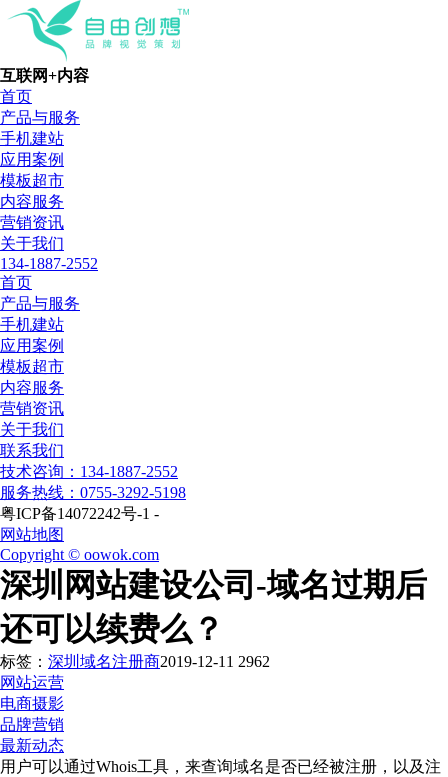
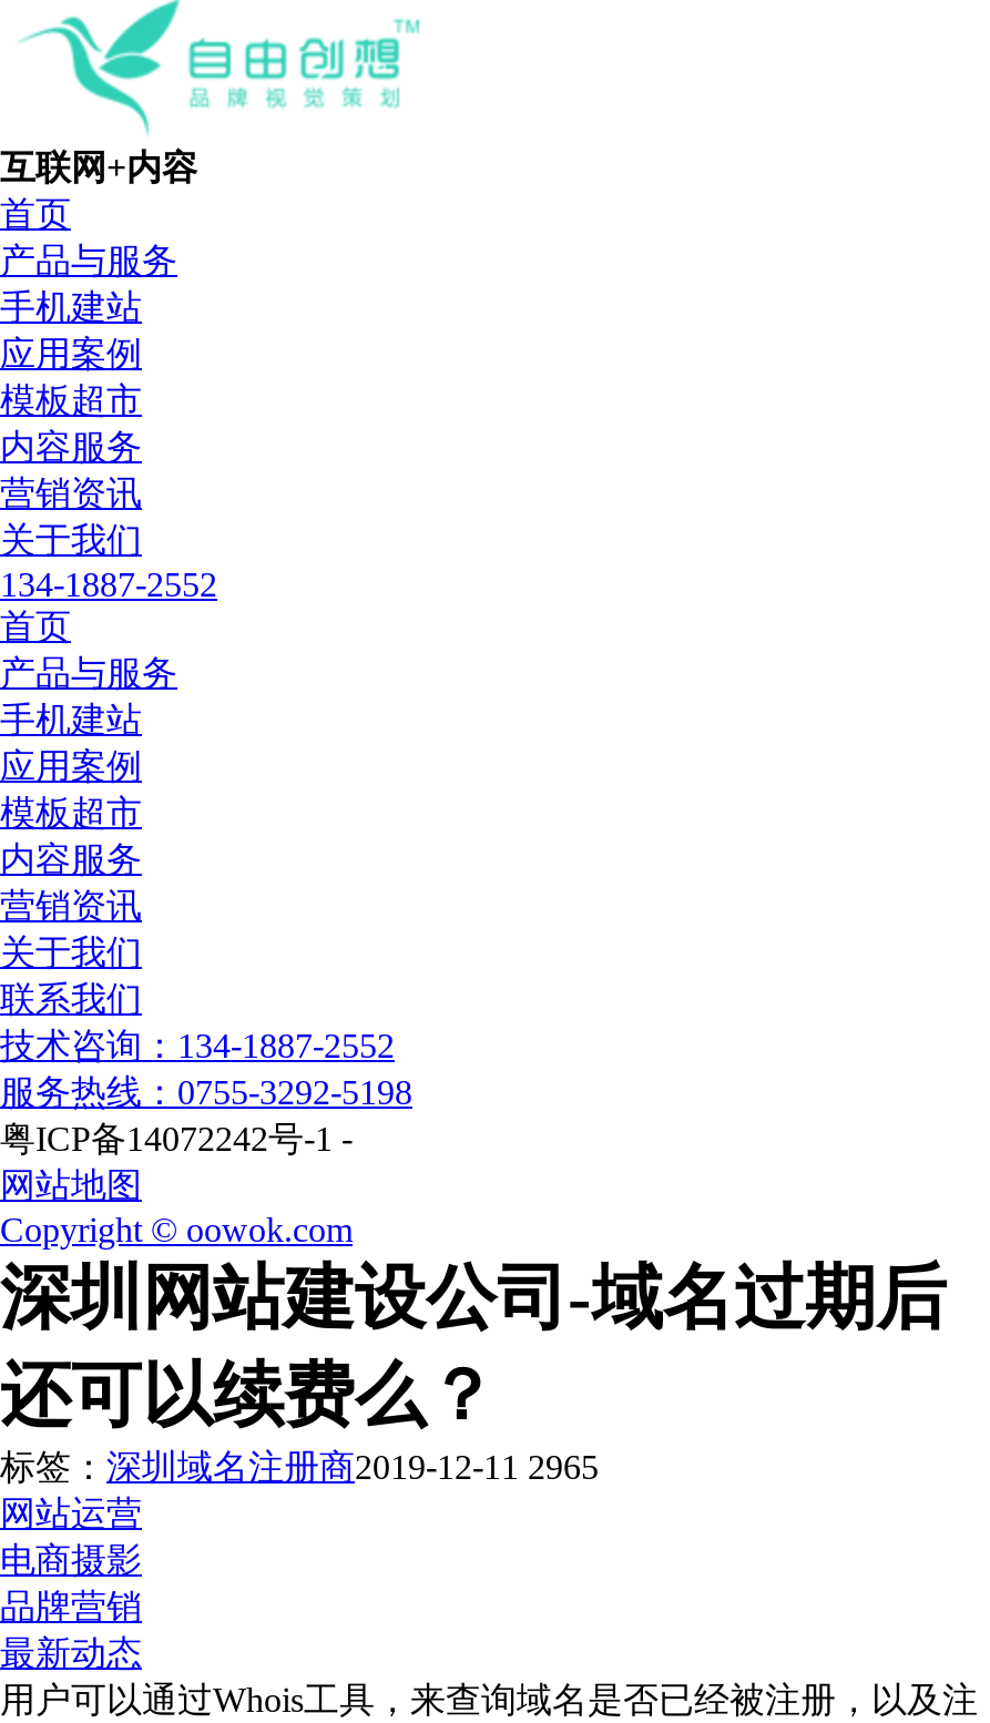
- 标签：深圳域名注册商2019-12-11 2962
+ 标签：深圳域名注册商2019-12-11 2965
